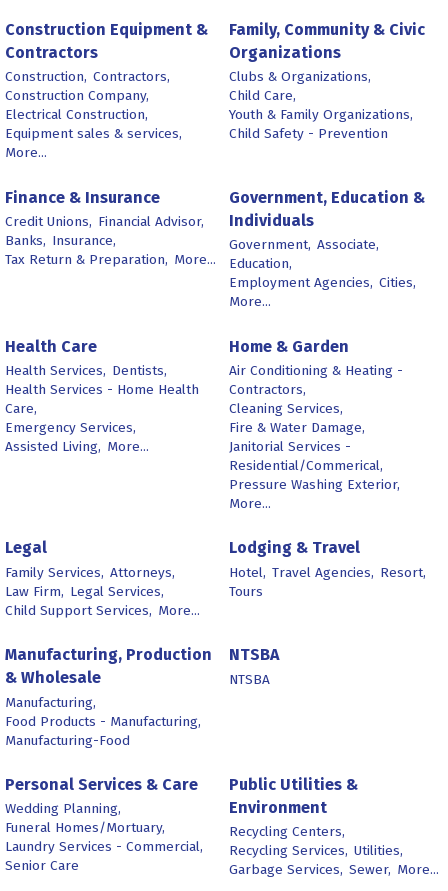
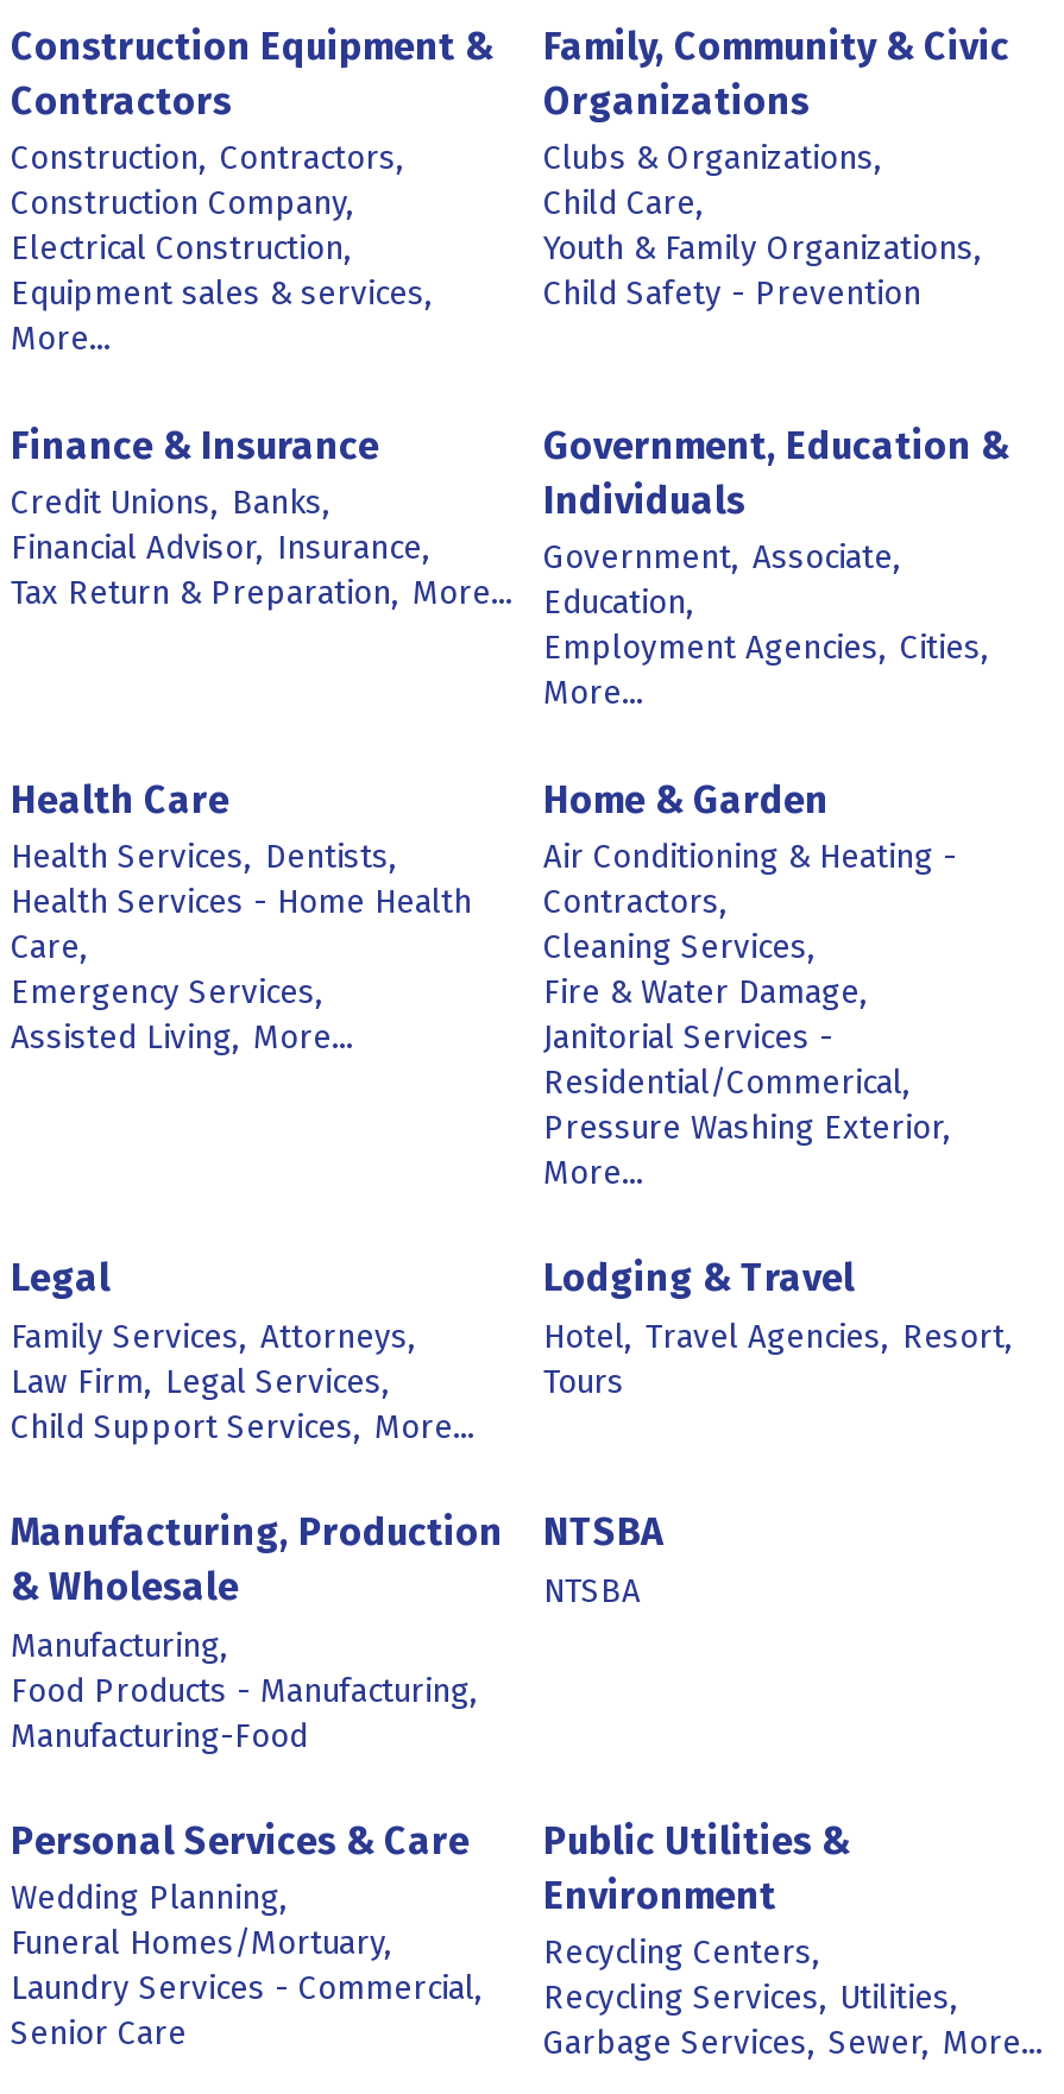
- Credit Unions, Financial Advisor,
- Banks, Insurance,
+ Credit Unions, Banks,
+ Financial Advisor, Insurance,
